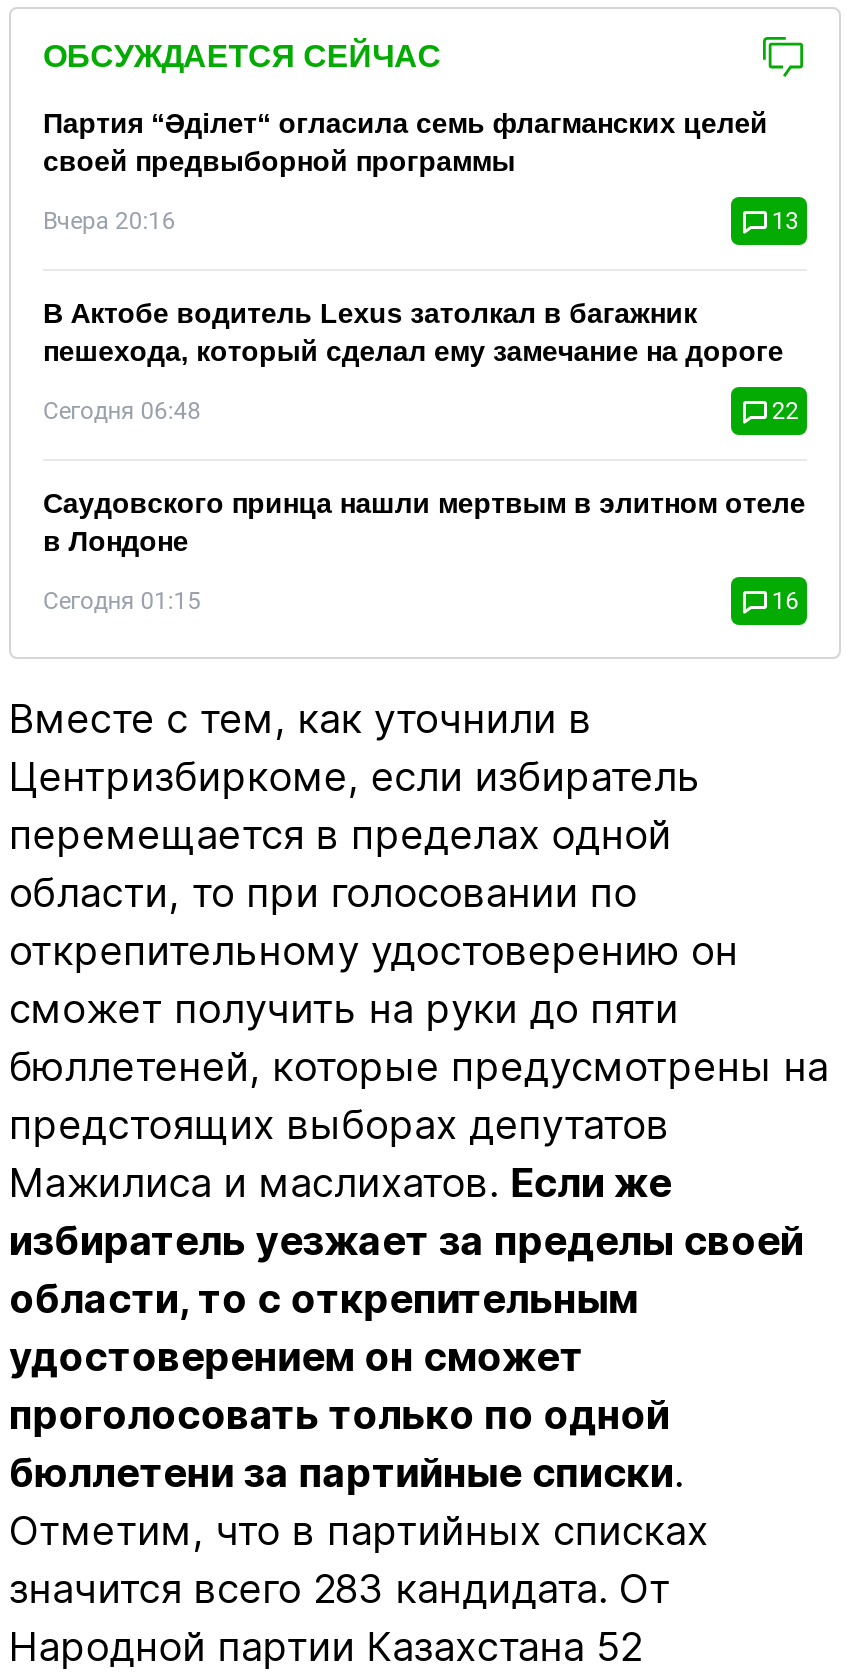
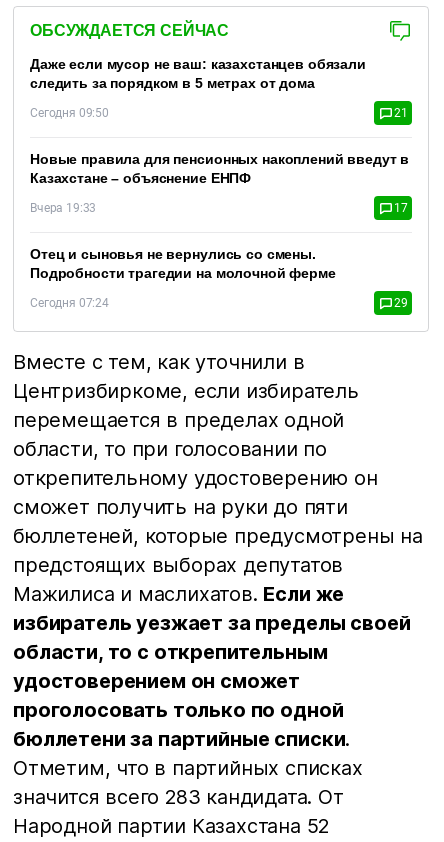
- Партия “Әділет“ огласила семь флагманских целей
- своей предвыборной программы
+ Даже если мусор не ваш: казахстанцев обязали
+ следить за порядком в 5 метрах от дома

- Вчера 20:16
- 13
+ Сегодня 09:50
+ 21

- В Актобе водитель Lexus затолкал в багажник
- пешехода, который сделал ему замечание на дороге
+ Новые правила для пенсионных накоплений введут в
+ Казахстане – объяснение ЕНПФ

- Сегодня 06:48
- 22
+ Вчера 19:33
+ 17

- Саудовского принца нашли мертвым в элитном отеле
- в Лондоне
+ Отец и сыновья не вернулись со смены.
+ Подробности трагедии на молочной ферме

- Сегодня 01:15
- 16
+ Сегодня 07:24
+ 29
